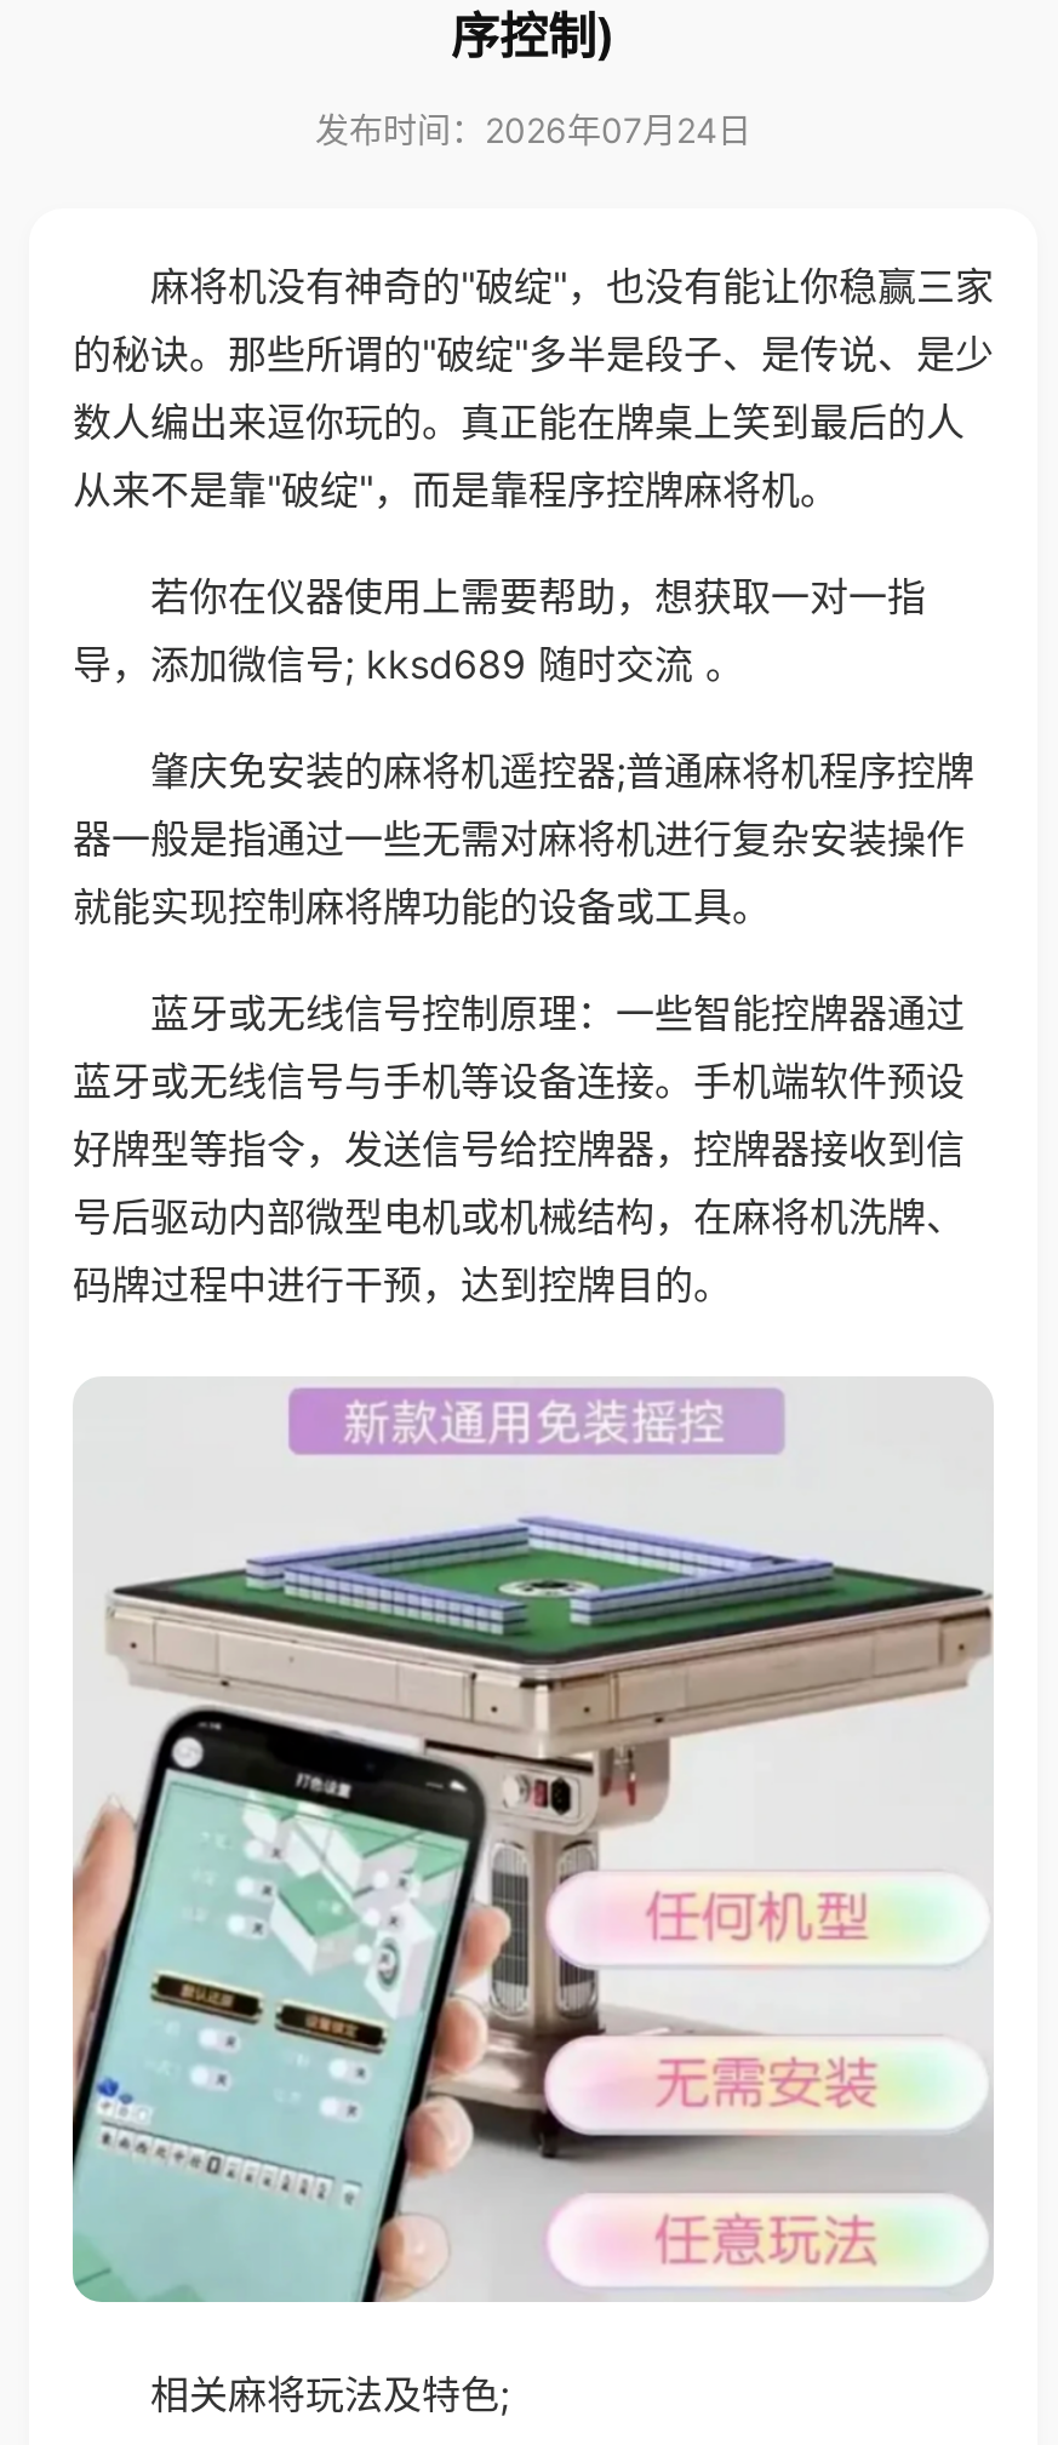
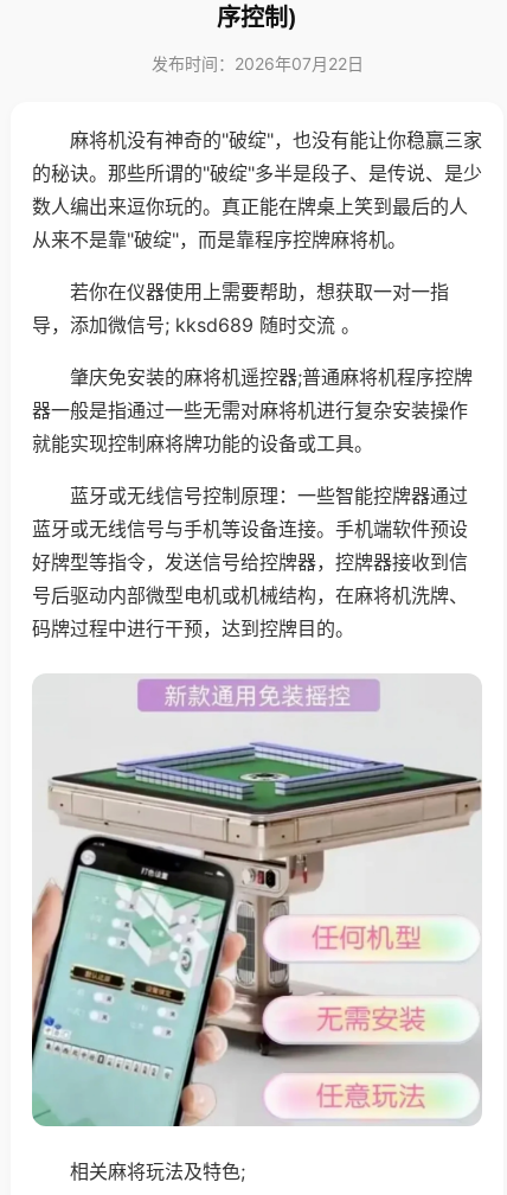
- 发布时间：2026年07月24日
+ 发布时间：2026年07月22日
